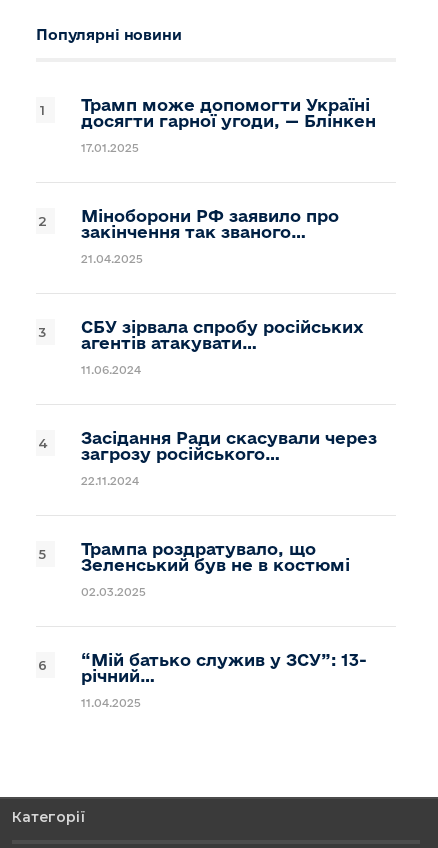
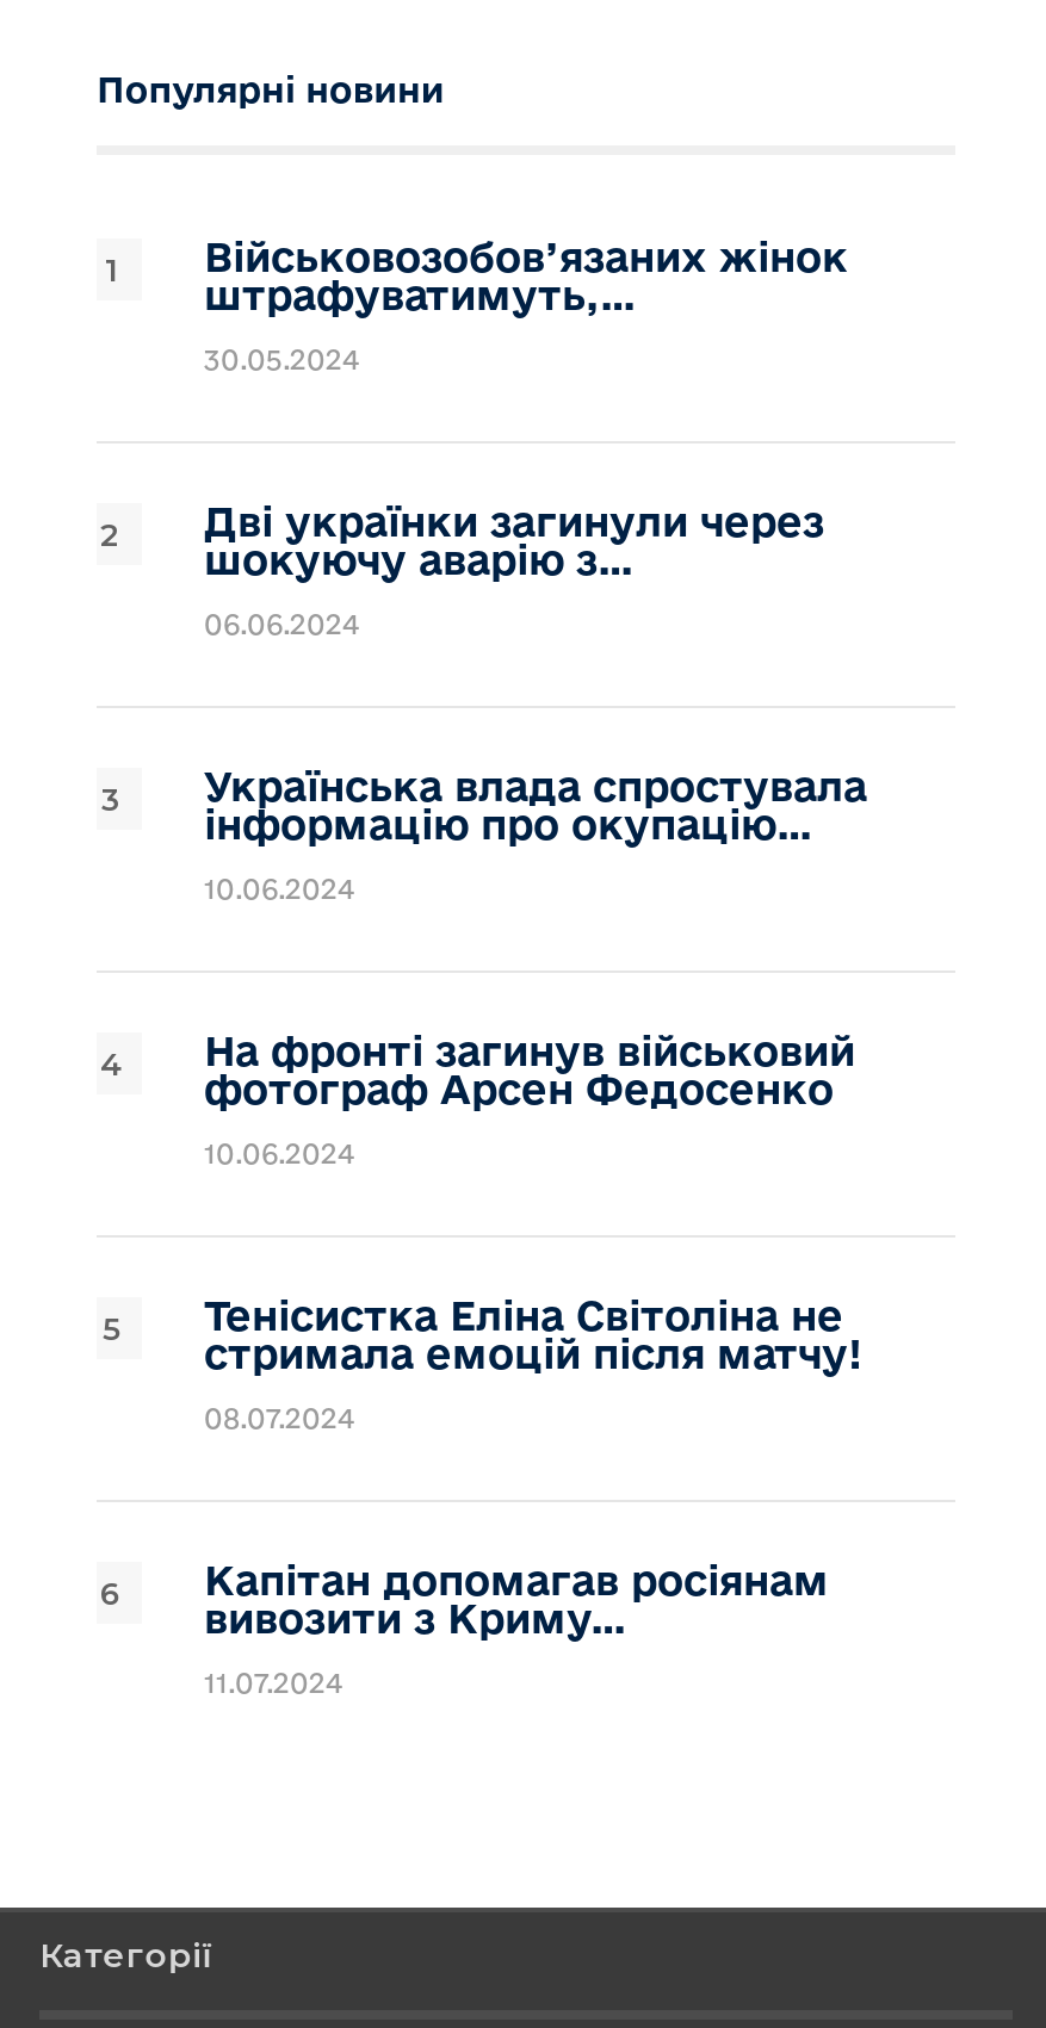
- Трамп може допомогти Україні
- досягти гарної угоди, — Блінкен
+ Військовозобов’язаних жінок
+ штрафуватимуть,…

- 17.01.2025
+ 30.05.2024

- Міноборони РФ заявило про
- закінчення так званого…
+ Дві українки загинули через
+ шокуючу аварію з…

- 21.04.2025
+ 06.06.2024

- СБУ зірвала спробу російських
- агентів атакувати…
+ Українська влада спростувала
+ інформацію про окупацію…

- 11.06.2024
+ 10.06.2024

- Засідання Ради скасували через
- загрозу російського…
+ На фронті загинув військовий
+ фотограф Арсен Федосенко

- 22.11.2024
+ 10.06.2024

- Трампа роздратувало, що
- Зеленський був не в костюмі
+ Тенісистка Еліна Світоліна не
+ стримала емоцій після матчу!

- 02.03.2025
+ 08.07.2024

- “Мій батько служив у ЗСУ”: 13-
- річний…
+ Капітан допомагав росіянам
+ вивозити з Криму…

- 11.04.2025
+ 11.07.2024
